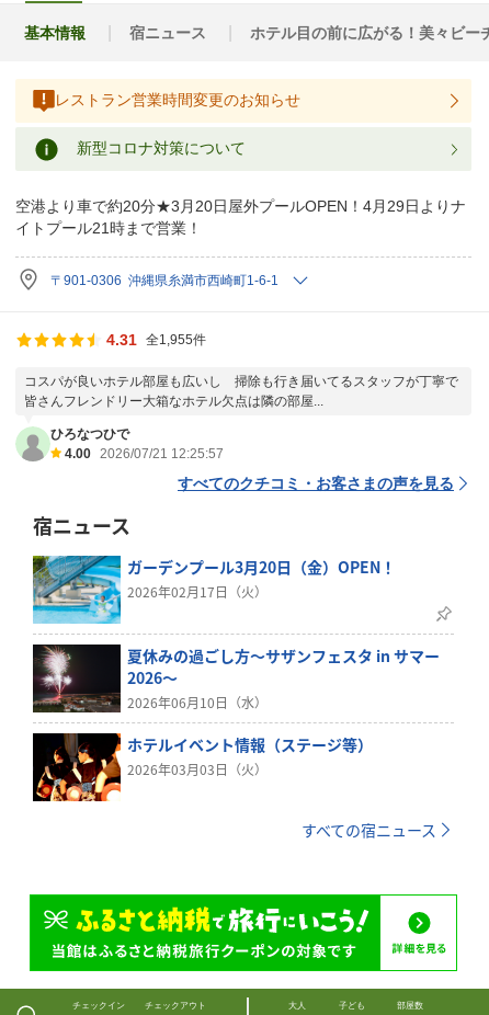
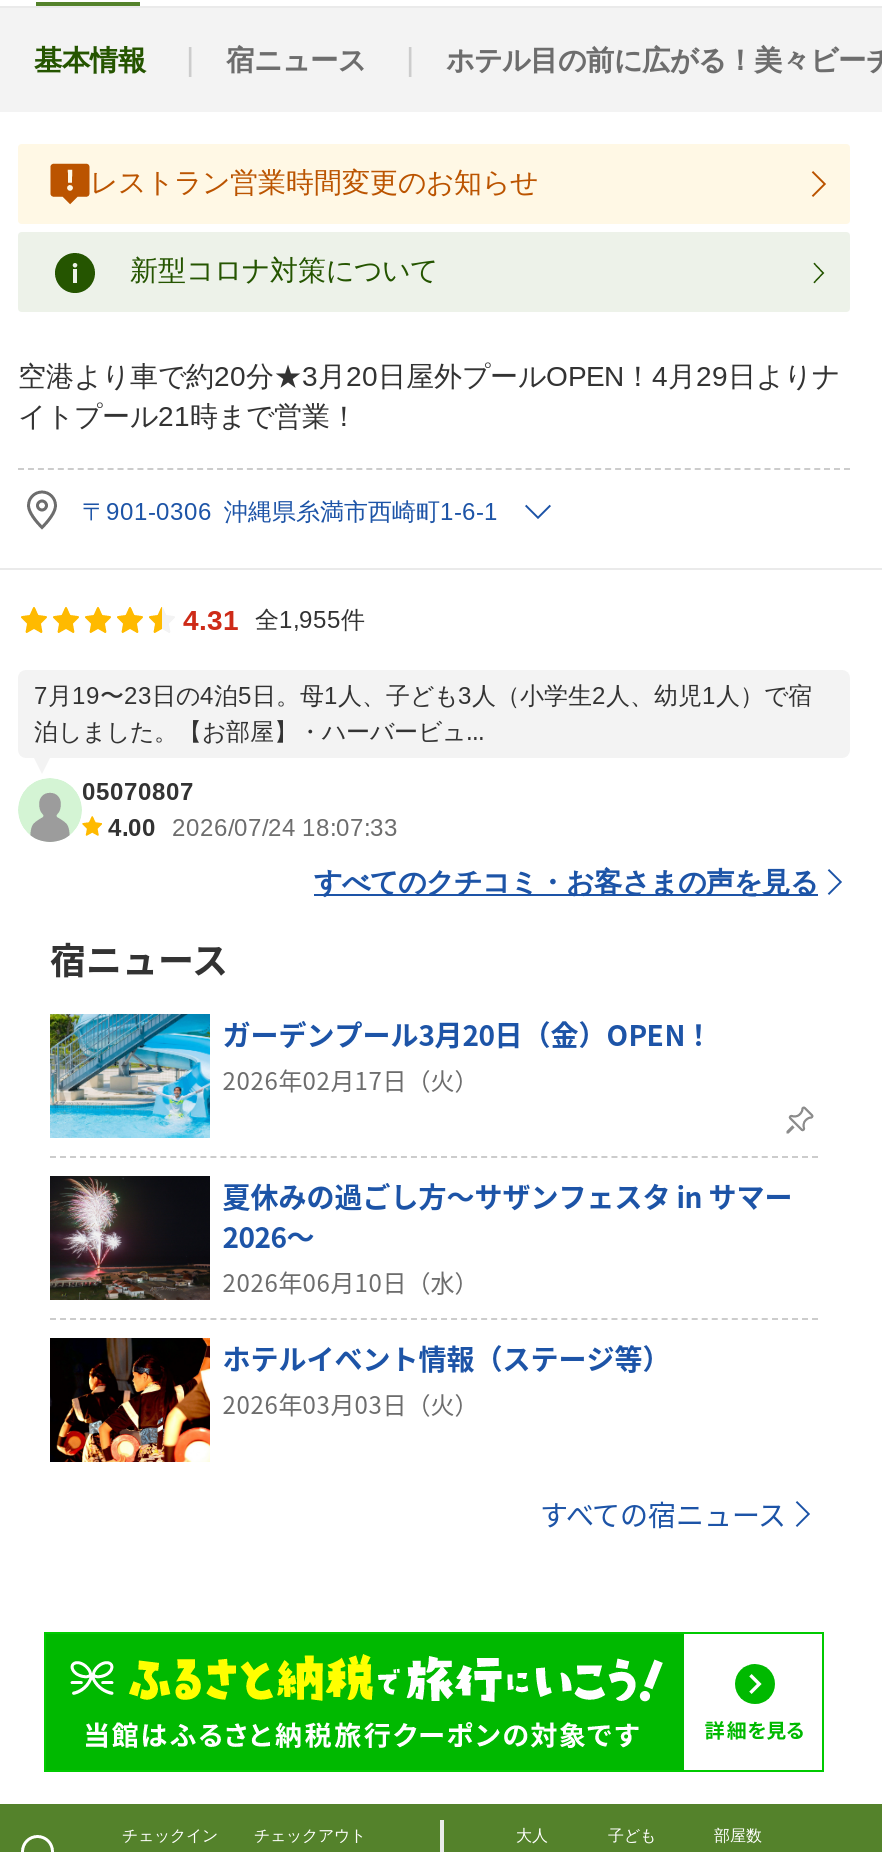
- コスパが良いホテル部屋も広いし 掃除も行き届いてるスタッフが丁寧で
- 皆さんフレンドリー大箱なホテル欠点は隣の部屋...
+ 7月19〜23日の4泊5日。母1人、子ども3人（小学生2人、幼児1人）で宿
+ 泊しました。【お部屋】・ハーバービュ...

- ひろなつひで
- 4.00 2026/07/21 12:25:57
+ 05070807
+ 4.00 2026/07/24 18:07:33
